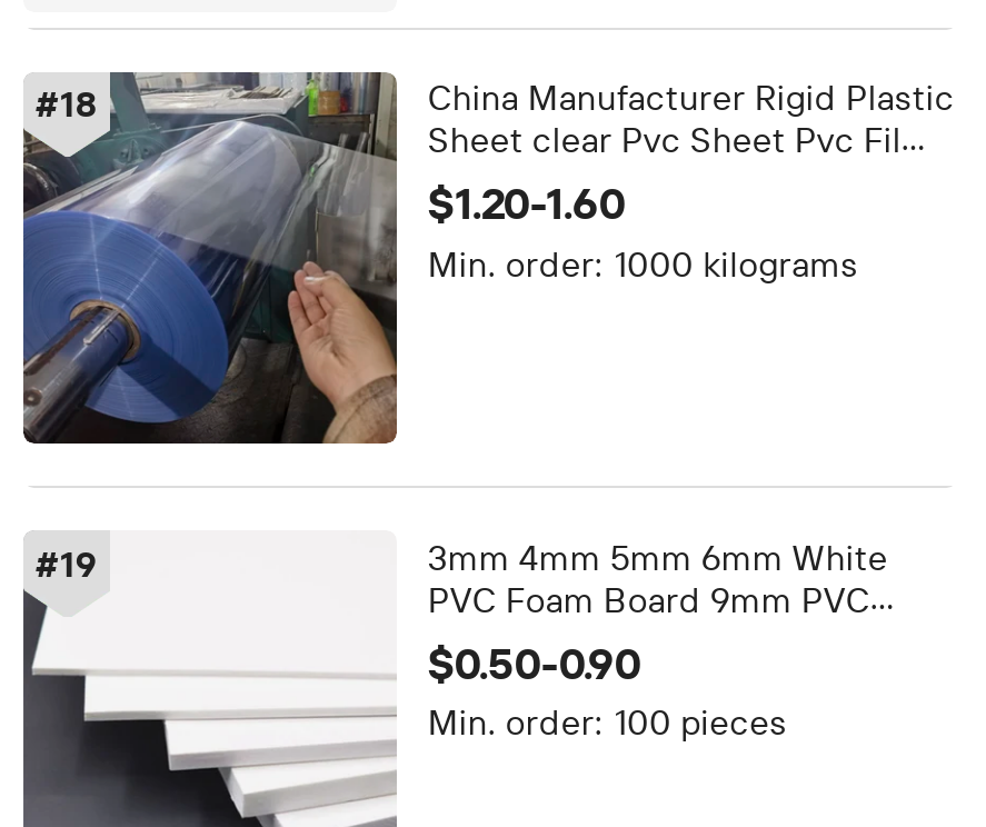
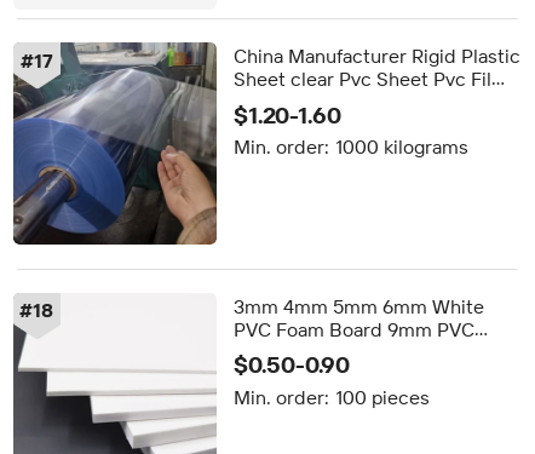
- #18
+ #17

- #19
+ #18
